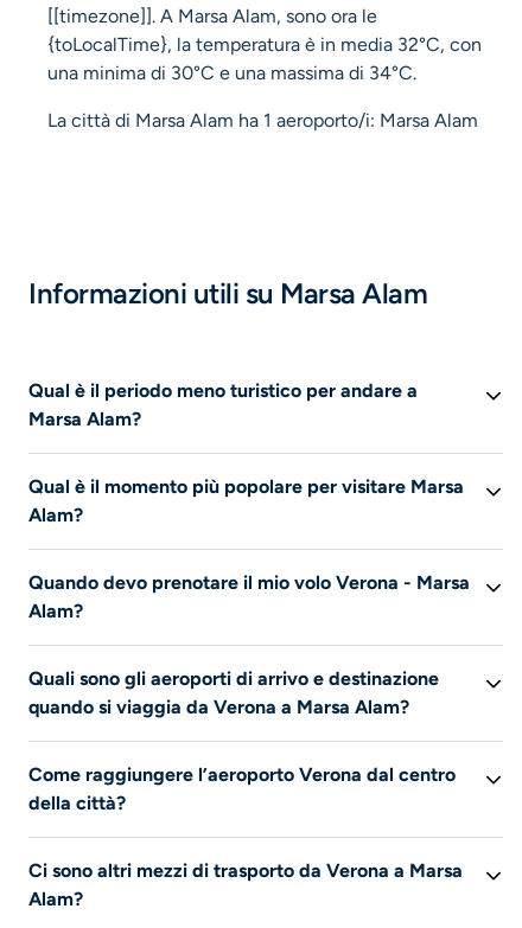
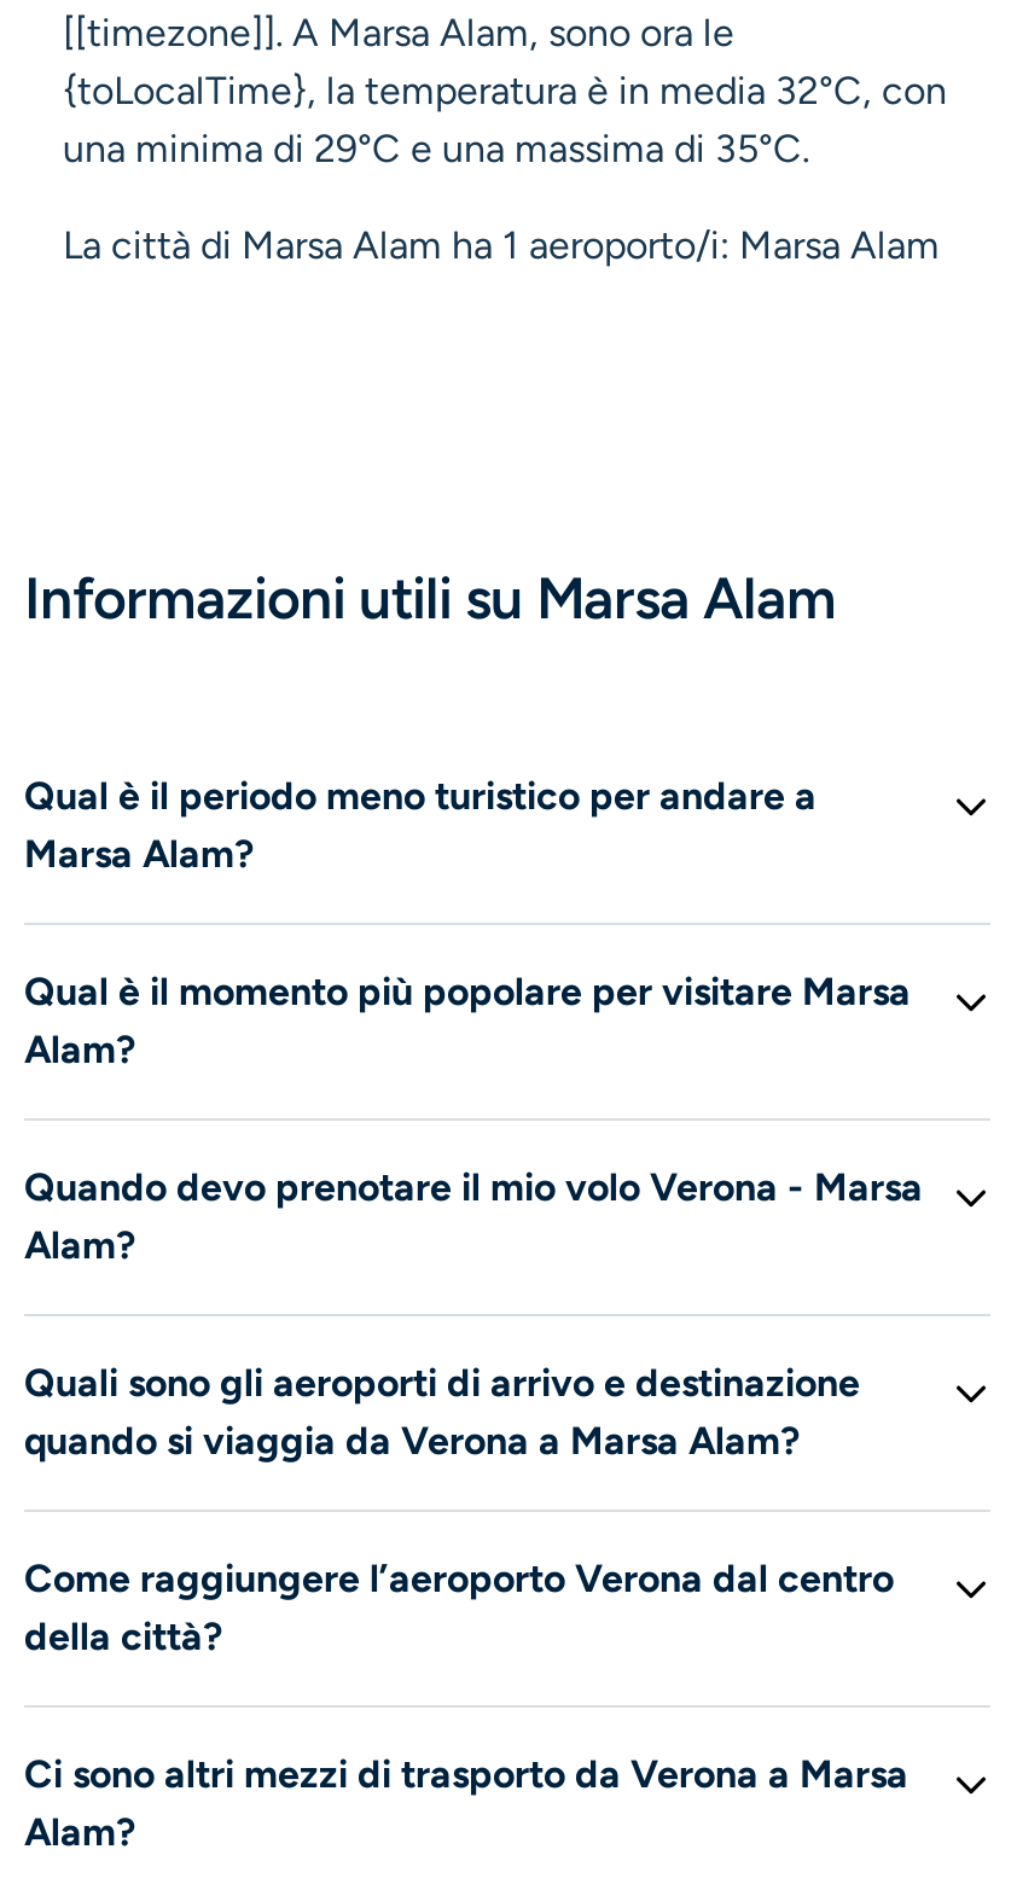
- una minima di 30°C e una massima di 34°C.
+ una minima di 29°C e una massima di 35°C.
